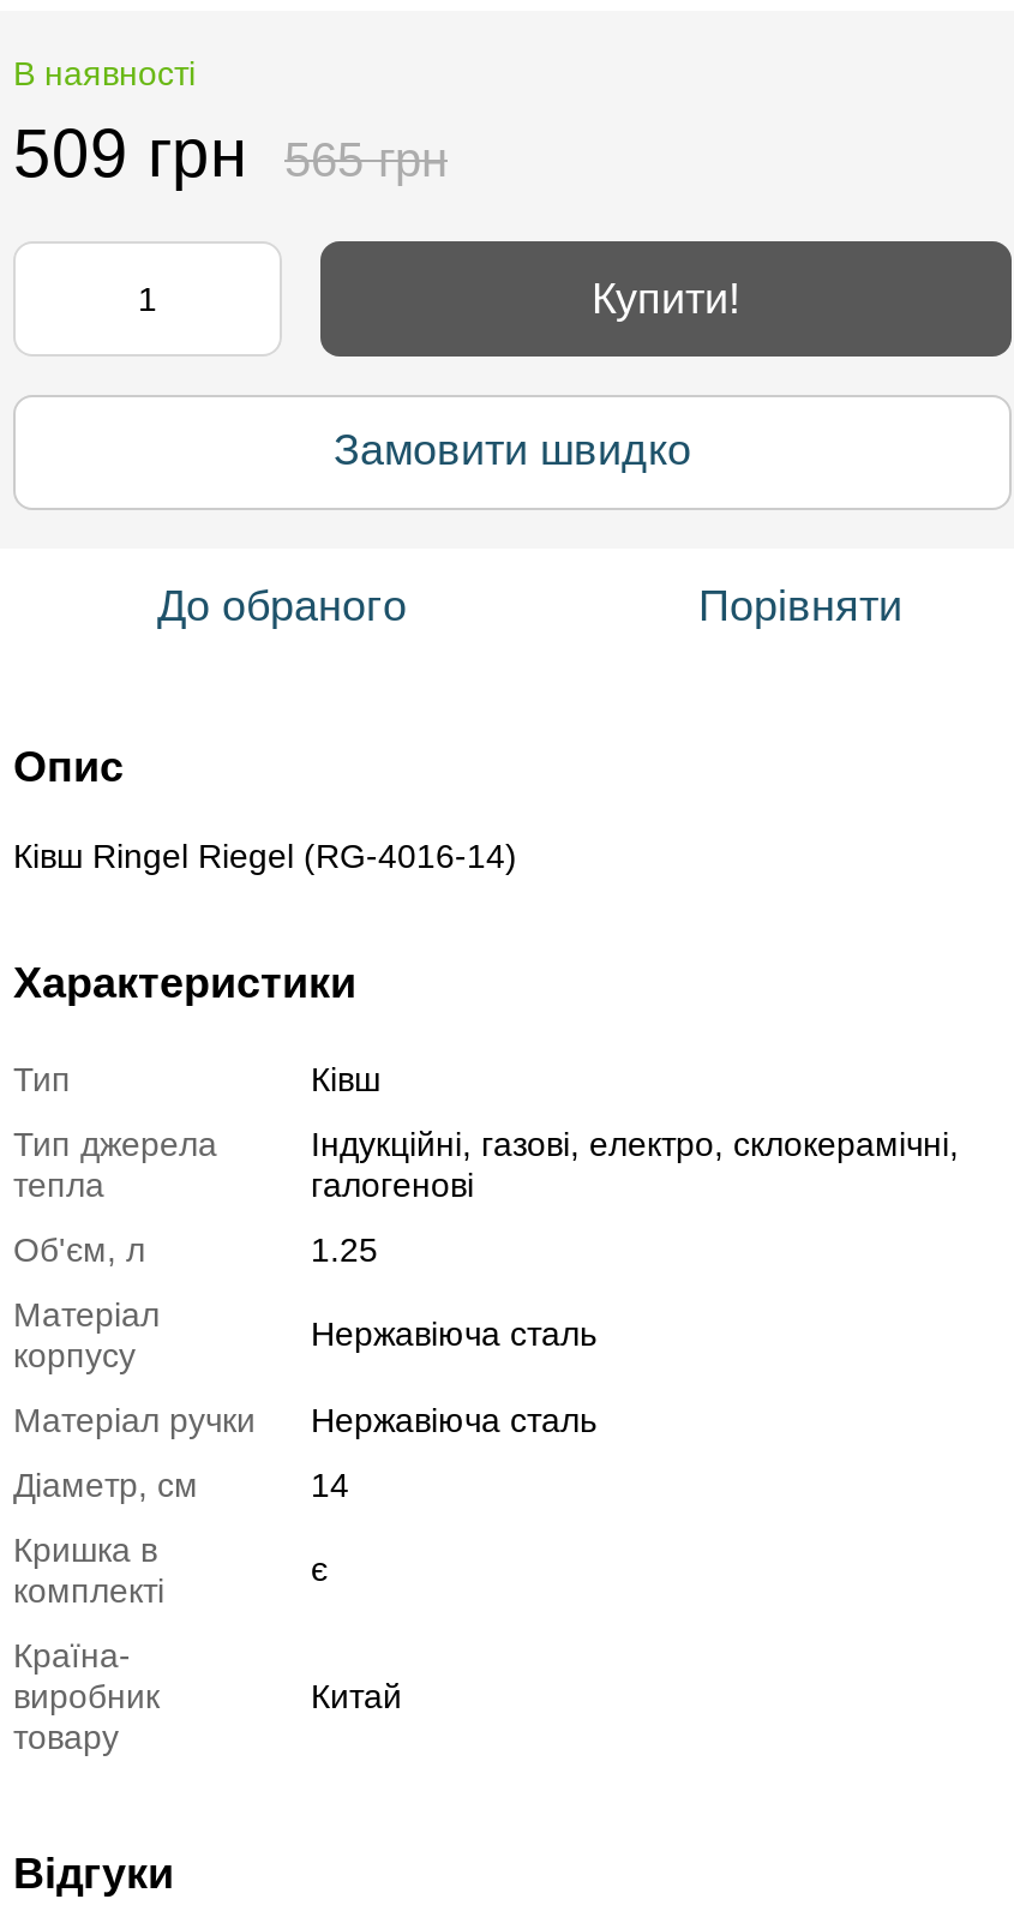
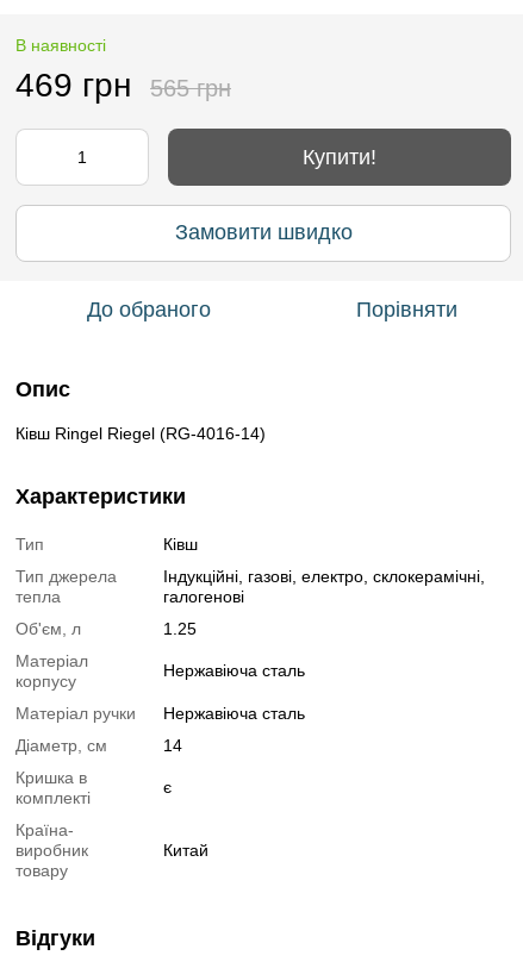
- 509 грн 565 грн
+ 469 грн 565 грн
